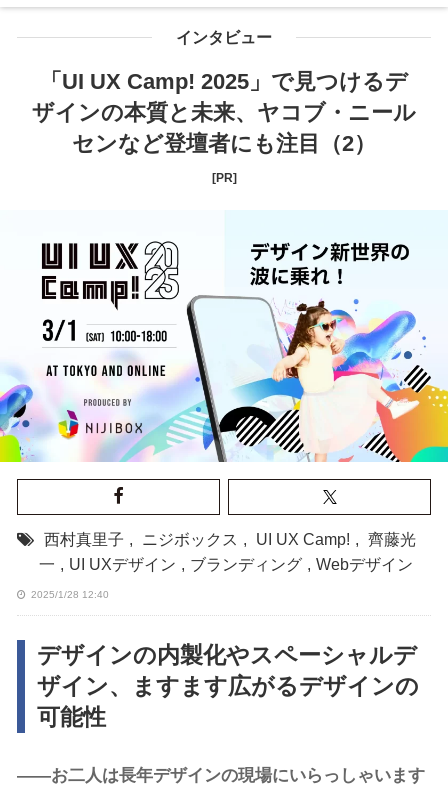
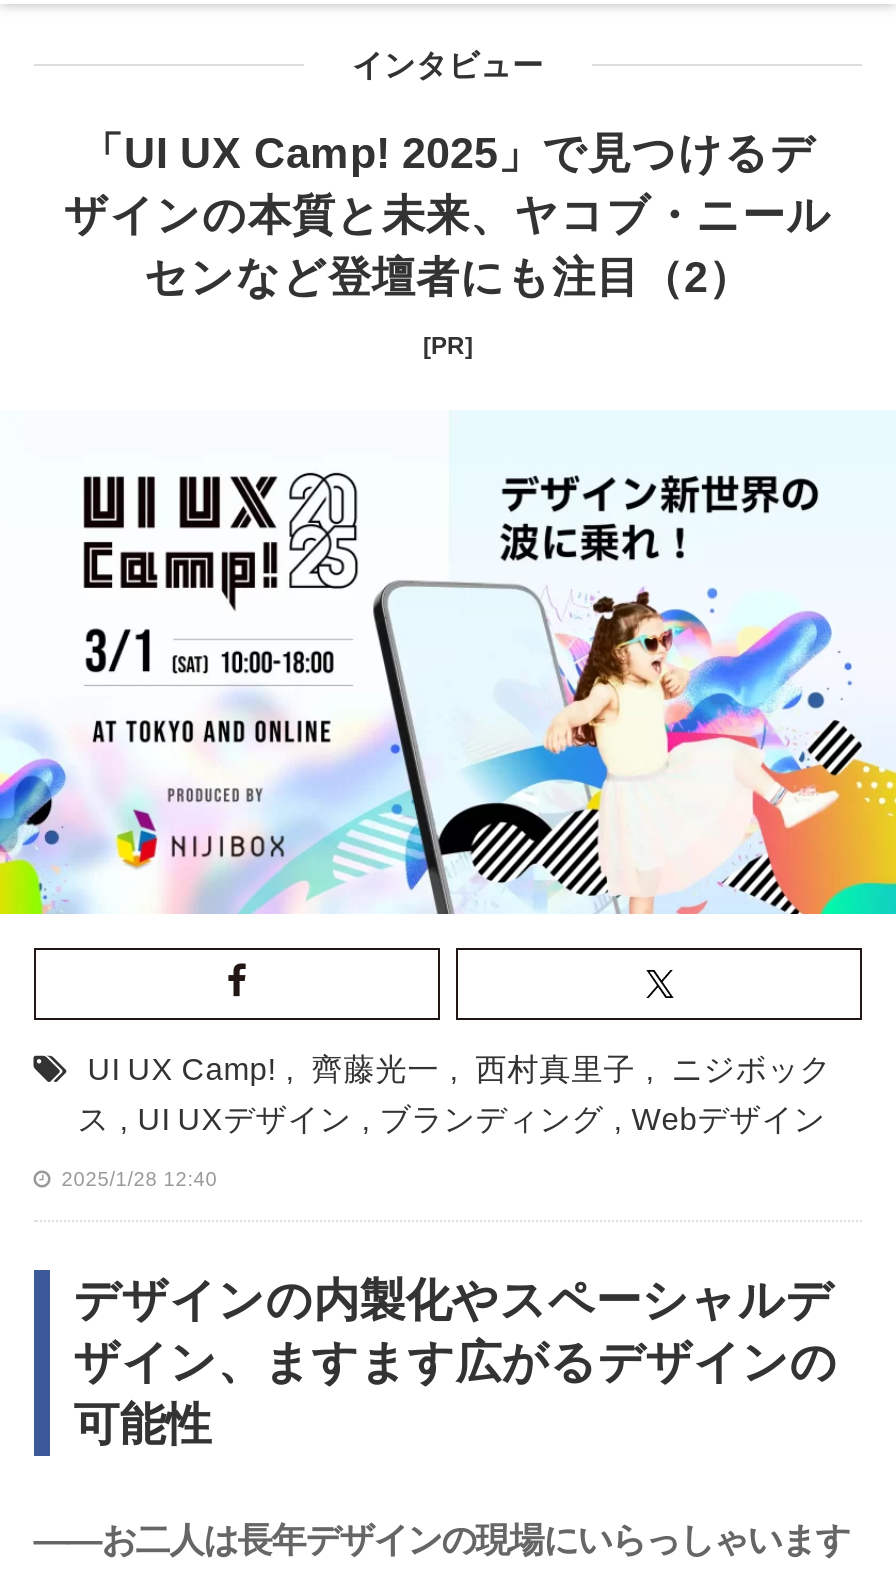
- 西村真里子 , ニジボックス , UI UX Camp! , 齊藤光
+ UI UX Camp! , 齊藤光一 , 西村真里子 , ニジボック

- 一 , UI UXデザイン , ブランディング , Webデザイン
+ ス , UI UXデザイン , ブランディング , Webデザイン
